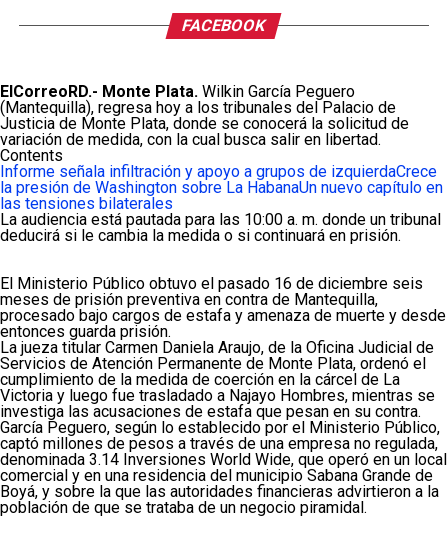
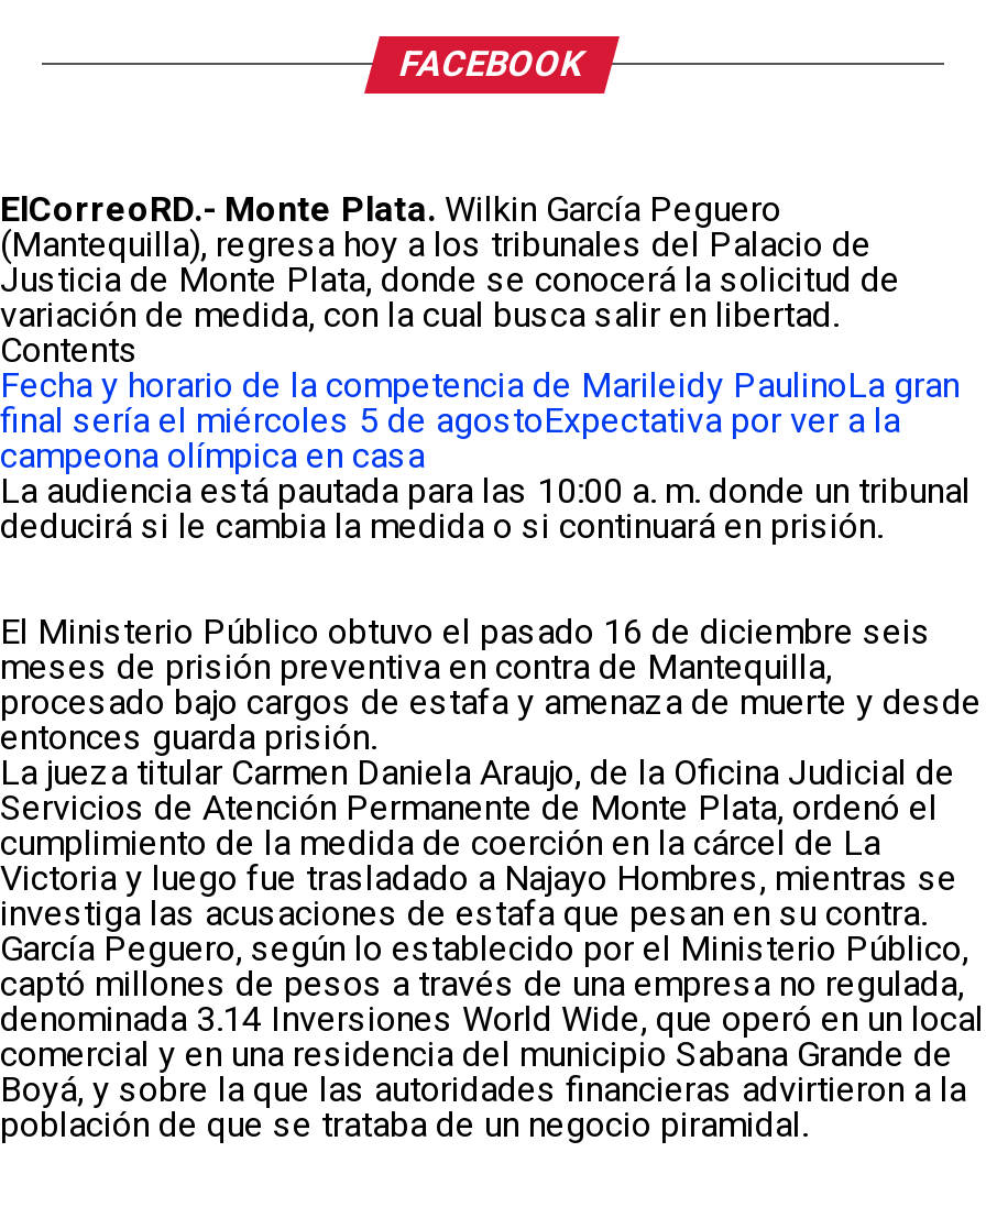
- Informe señala infiltración y apoyo a grupos de izquierdaCrece
- la presión de Washington sobre La HabanaUn nuevo capítulo en
- las tensiones bilaterales
+ Fecha y horario de la competencia de Marileidy PaulinoLa gran
+ final sería el miércoles 5 de agostoExpectativa por ver a la
+ campeona olímpica en casa
